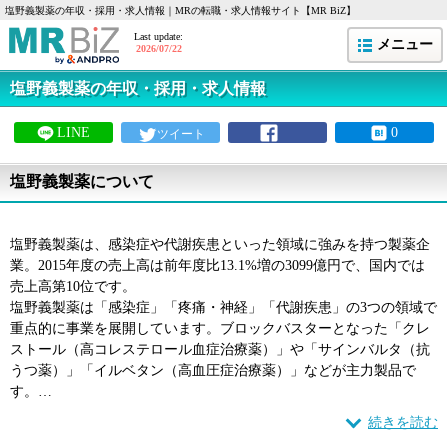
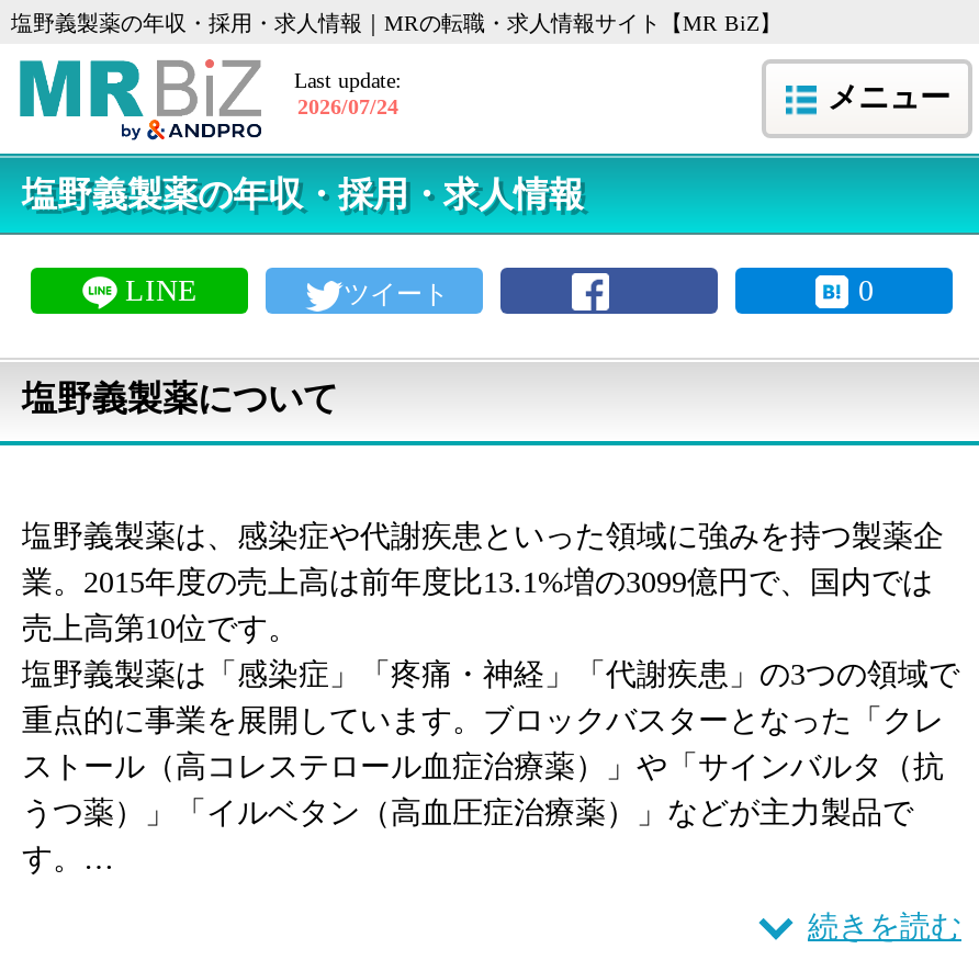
- 2026/07/22
+ 2026/07/24
